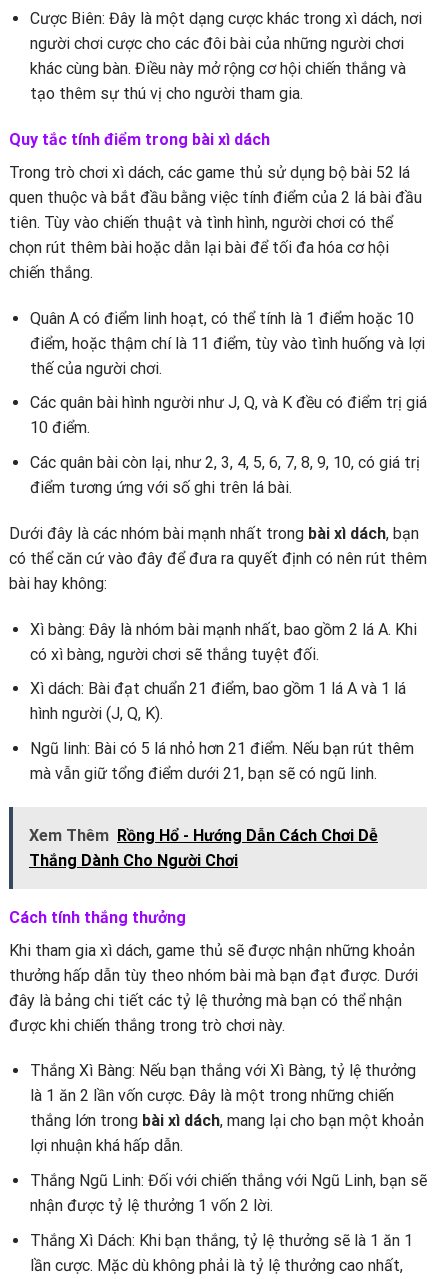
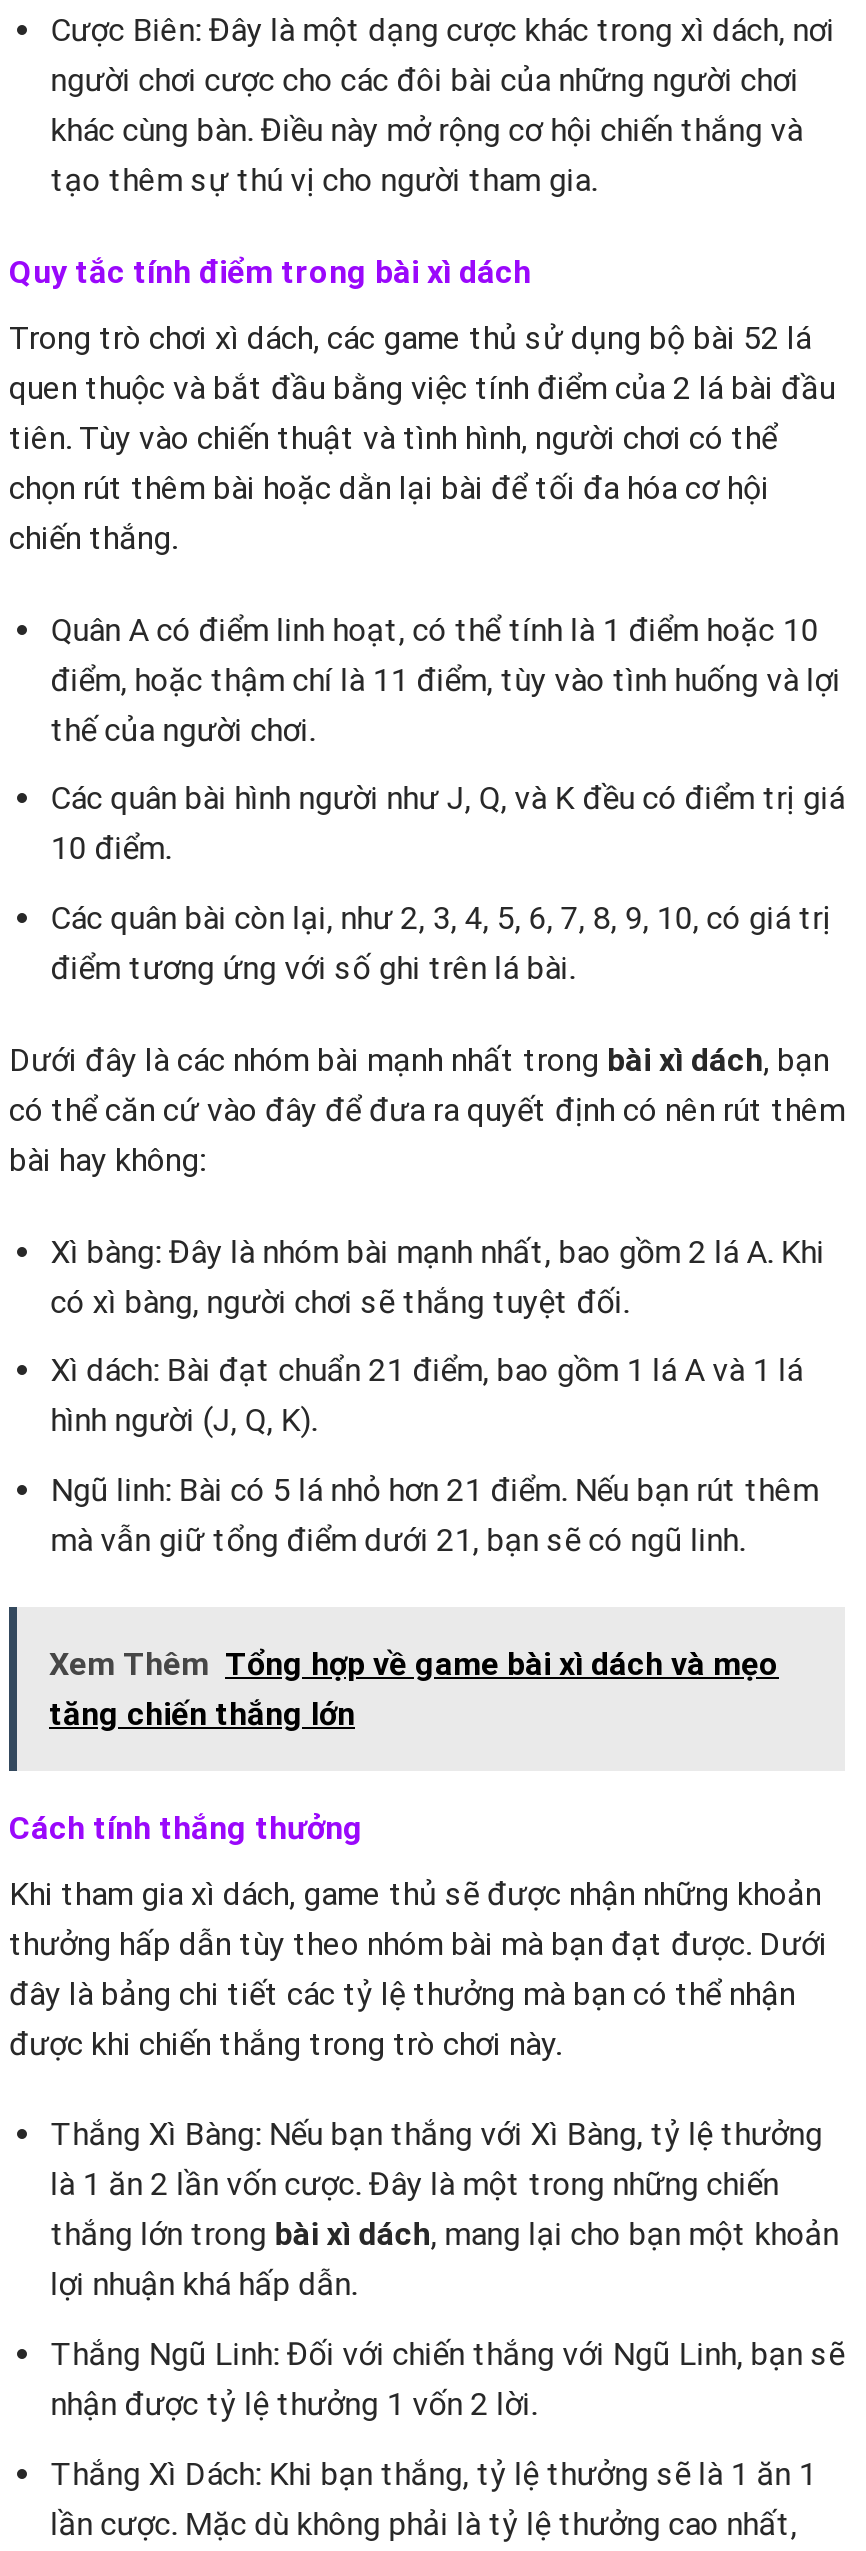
- Xem Thêm Rồng Hổ - Hướng Dẫn Cách Chơi Dễ
- Thắng Dành Cho Người Chơi
+ Xem Thêm Tổng hợp về game bài xì dách và mẹo
+ tăng chiến thắng lớn
